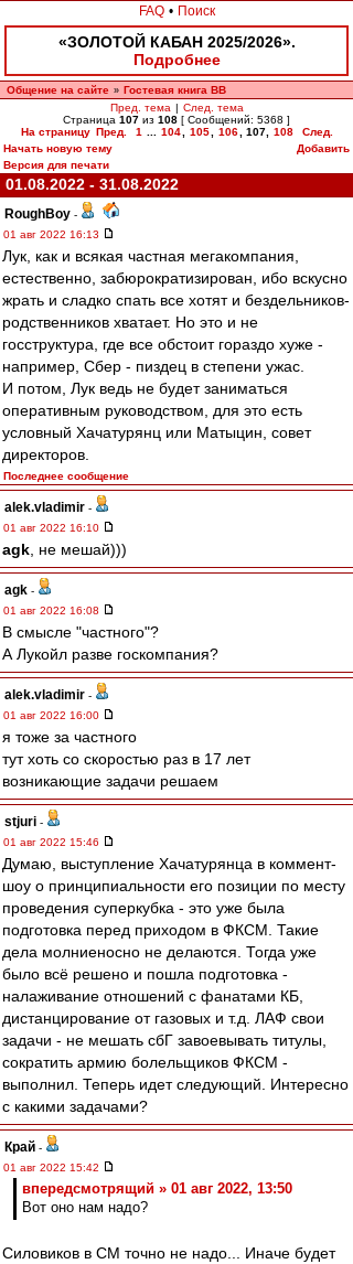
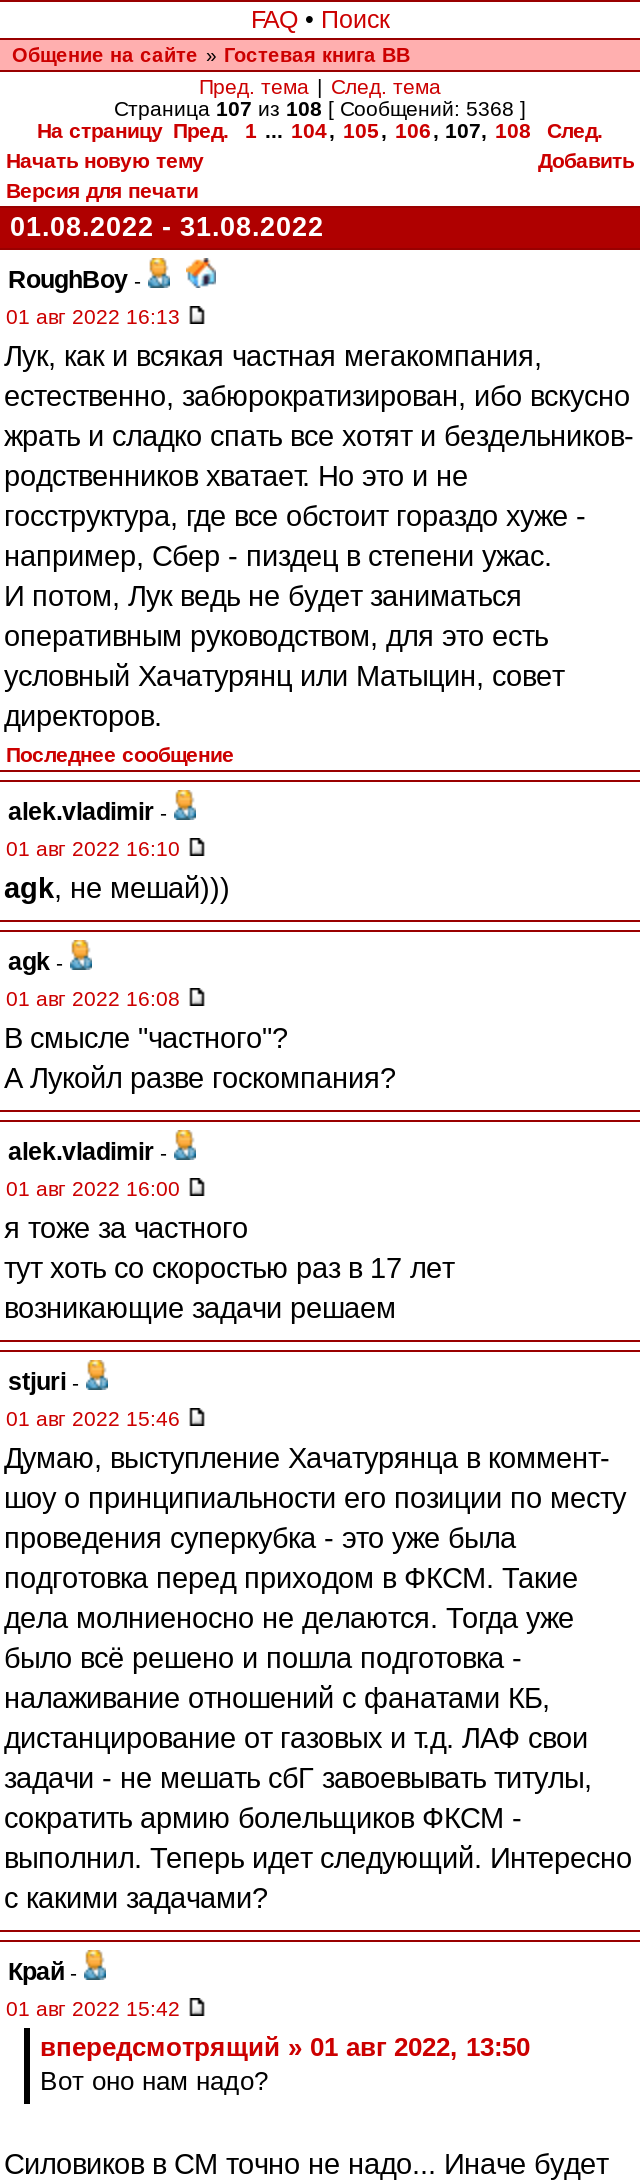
- «ЗОЛОТОЙ КАБАН 2025/2026».
- Подробнее
